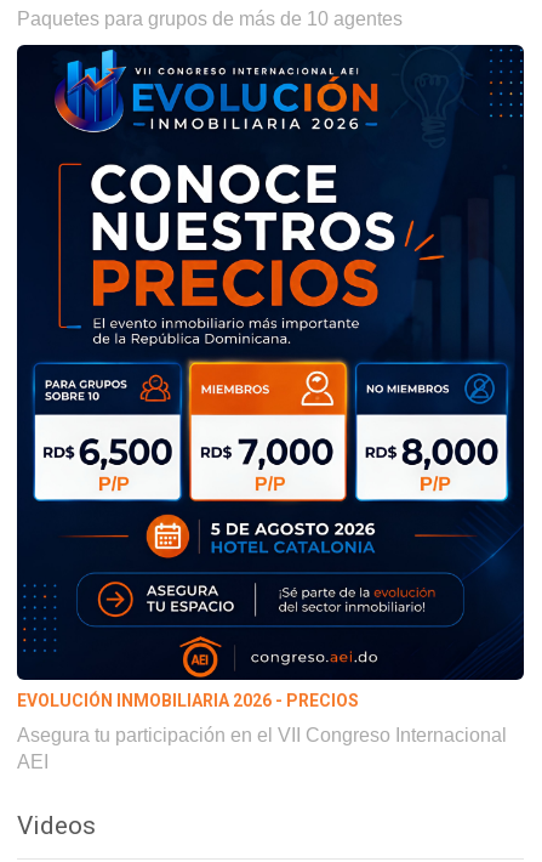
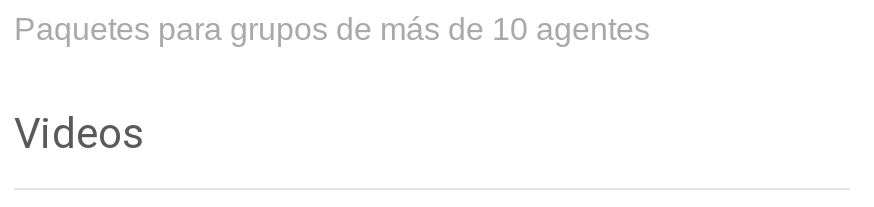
- [image]
- EVOLUCIÓN INMOBILIARIA 2026 - PRECIOS
- Asegura tu participación en el VII Congreso Internacional
- AEI
